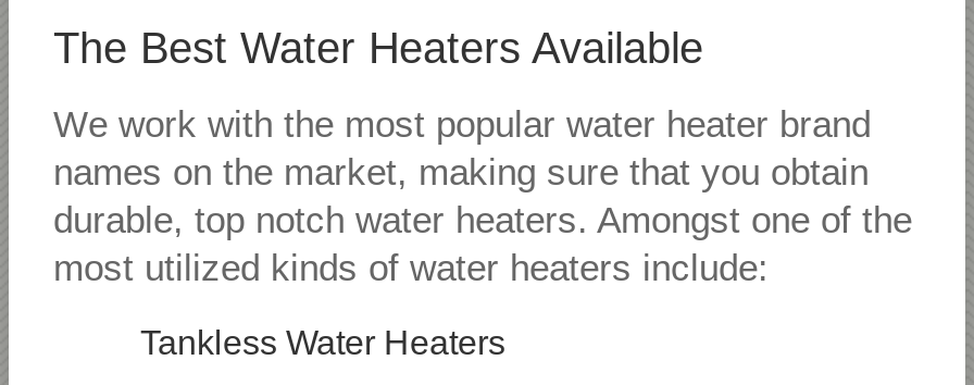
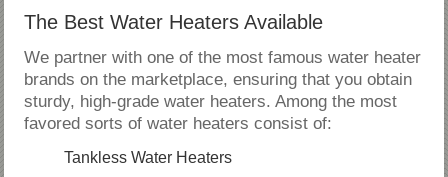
- We work with the most popular water heater brand
- names on the market, making sure that you obtain
- durable, top notch water heaters. Amongst one of the
- most utilized kinds of water heaters include:
+ We partner with one of the most famous water heater
+ brands on the marketplace, ensuring that you obtain
+ sturdy, high-grade water heaters. Among the most
+ favored sorts of water heaters consist of:
